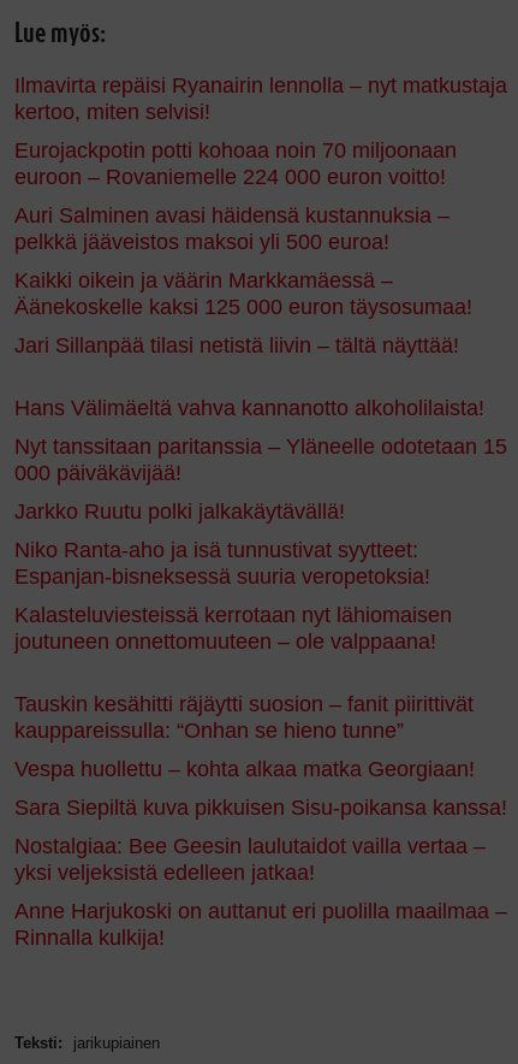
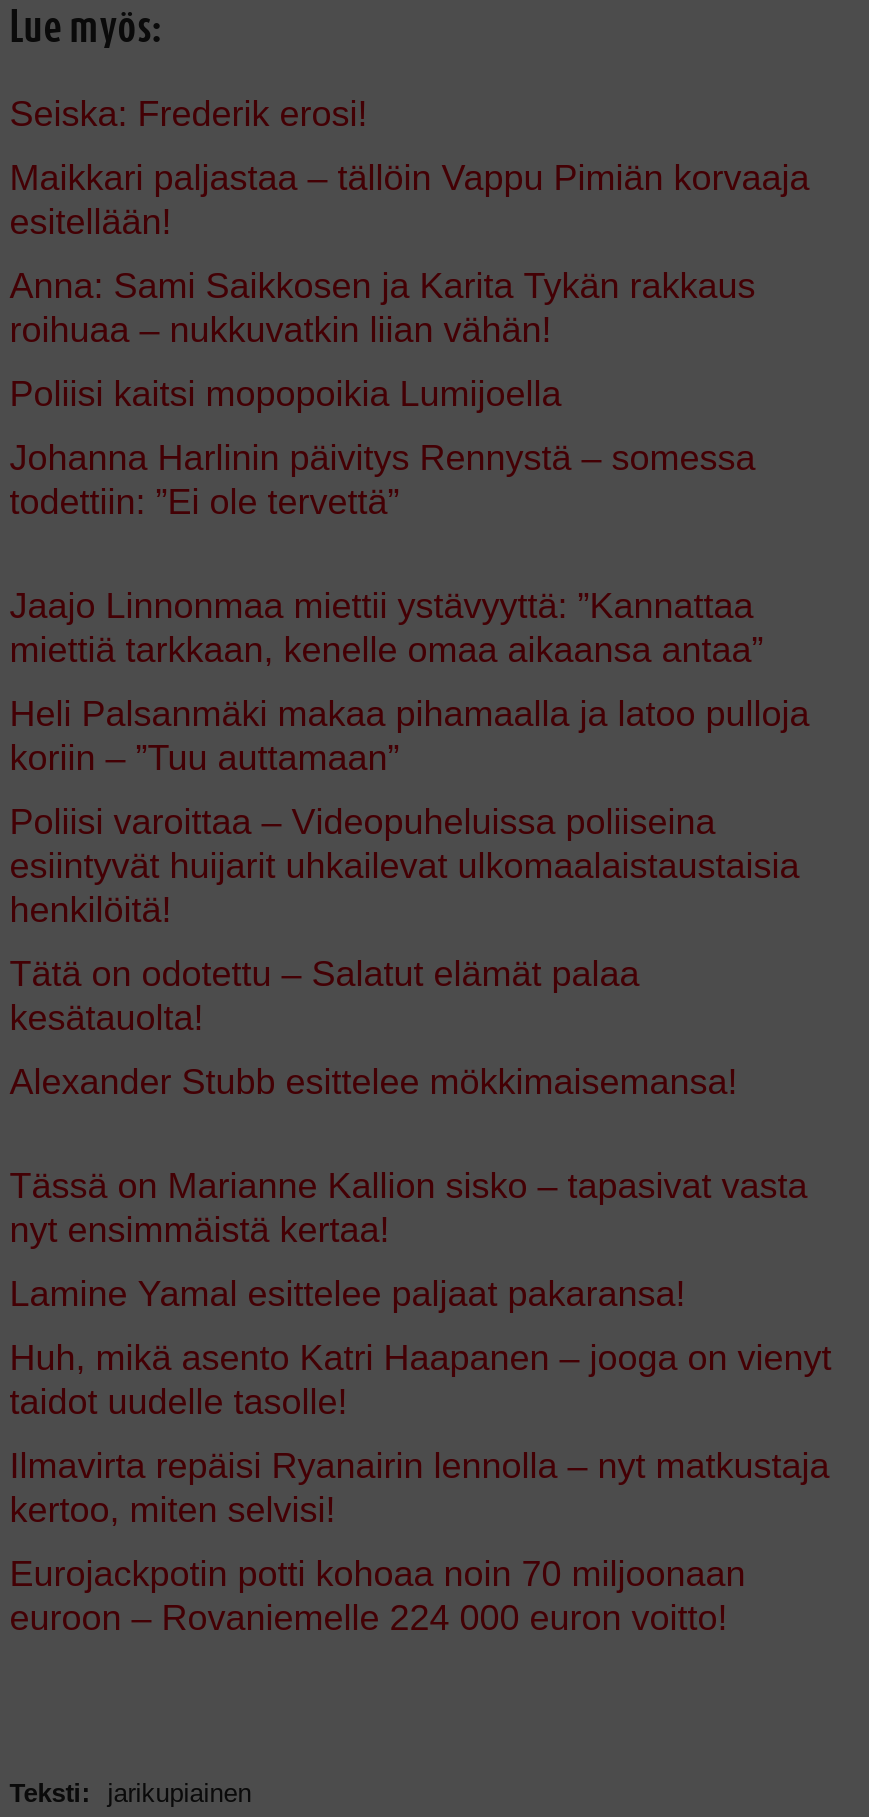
+ Seiska: Frederik erosi!
+ Maikkari paljastaa – tällöin Vappu Pimiän korvaaja
+ esitellään!
+ Anna: Sami Saikkosen ja Karita Tykän rakkaus
+ roihuaa – nukkuvatkin liian vähän!
+ Poliisi kaitsi mopopoikia Lumijoella
+ Johanna Harlinin päivitys Rennystä – somessa
+ todettiin: ”Ei ole tervettä”
+ Jaajo Linnonmaa miettii ystävyyttä: ”Kannattaa
+ miettiä tarkkaan, kenelle omaa aikaansa antaa”
+ Heli Palsanmäki makaa pihamaalla ja latoo pulloja
+ koriin – ”Tuu auttamaan”
+ Poliisi varoittaa – Videopuheluissa poliiseina
+ esiintyvät huijarit uhkailevat ulkomaalaistaustaisia
+ henkilöitä!
+ Tätä on odotettu – Salatut elämät palaa
+ kesätauolta!
+ Alexander Stubb esittelee mökkimaisemansa!
+ Tässä on Marianne Kallion sisko – tapasivat vasta
+ nyt ensimmäistä kertaa!
+ Lamine Yamal esittelee paljaat pakaransa!
+ Huh, mikä asento Katri Haapanen – jooga on vienyt
+ taidot uudelle tasolle!

moved down: Ilmavirta repäisi Ryanairin lennolla – nyt matkustaja | kertoo, miten selvisi! | Eurojackpotin potti kohoaa noin 70 miljoonaan | euroon – Rovaniemelle 224 000 euron voitto!

- Auri Salminen avasi häidensä kustannuksia –
- pelkkä jääveistos maksoi yli 500 euroa!
- Kaikki oikein ja väärin Markkamäessä –
- Äänekoskelle kaksi 125 000 euron täysosumaa!
- Jari Sillanpää tilasi netistä liivin – tältä näyttää!
- Hans Välimäeltä vahva kannanotto alkoholilaista!
- Nyt tanssitaan paritanssia – Yläneelle odotetaan 15
- 000 päiväkävijää!
- Jarkko Ruutu polki jalkakäytävällä!
- Niko Ranta-aho ja isä tunnustivat syytteet:
- Espanjan-bisneksessä suuria veropetoksia!
- Kalasteluviesteissä kerrotaan nyt lähiomaisen
- joutuneen onnettomuuteen – ole valppaana!
- Tauskin kesähitti räjäytti suosion – fanit piirittivät
- kauppareissulla: “Onhan se hieno tunne”
- Vespa huollettu – kohta alkaa matka Georgiaan!
- Sara Siepiltä kuva pikkuisen Sisu-poikansa kanssa!
- Nostalgiaa: Bee Geesin laulutaidot vailla vertaa –
- yksi veljeksistä edelleen jatkaa!
- Anne Harjukoski on auttanut eri puolilla maailmaa –
- Rinnalla kulkija!
